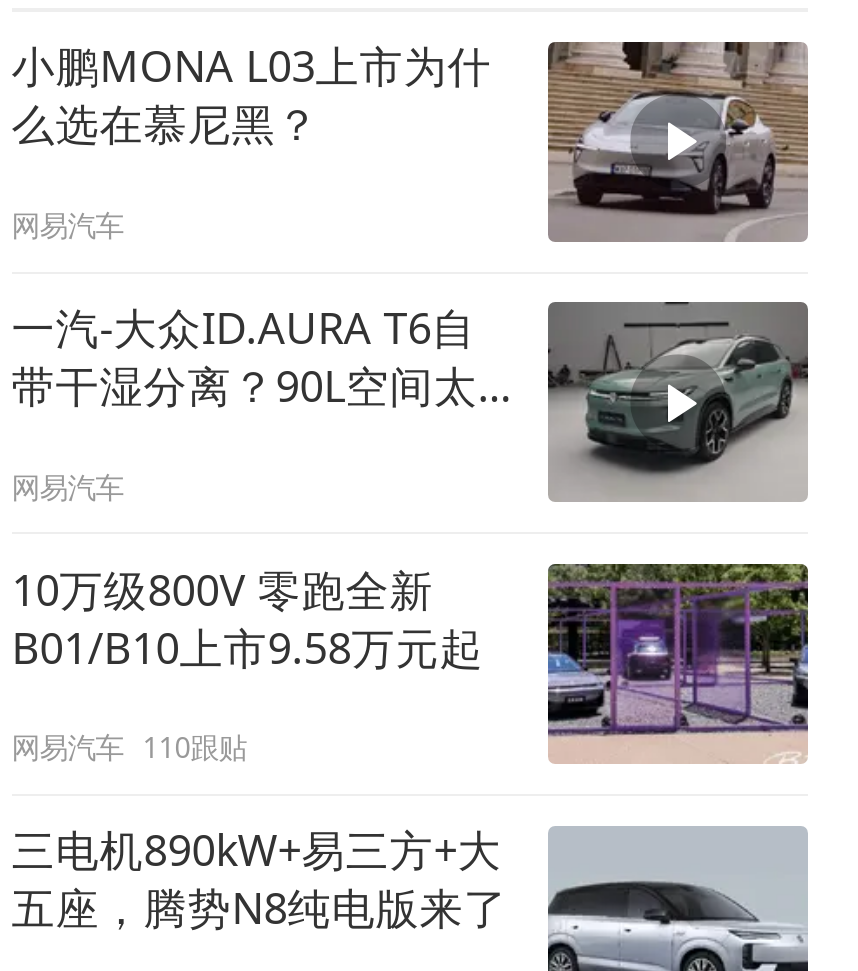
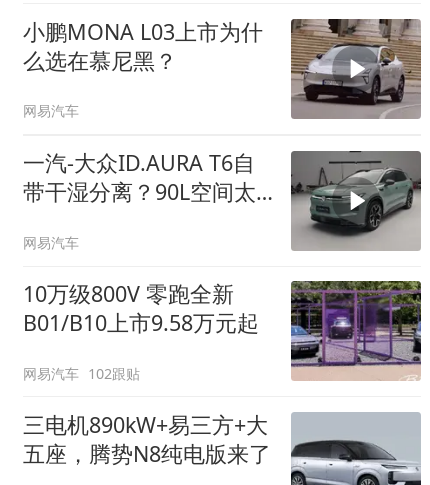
- 网易汽车 110跟贴
+ 网易汽车 102跟贴
